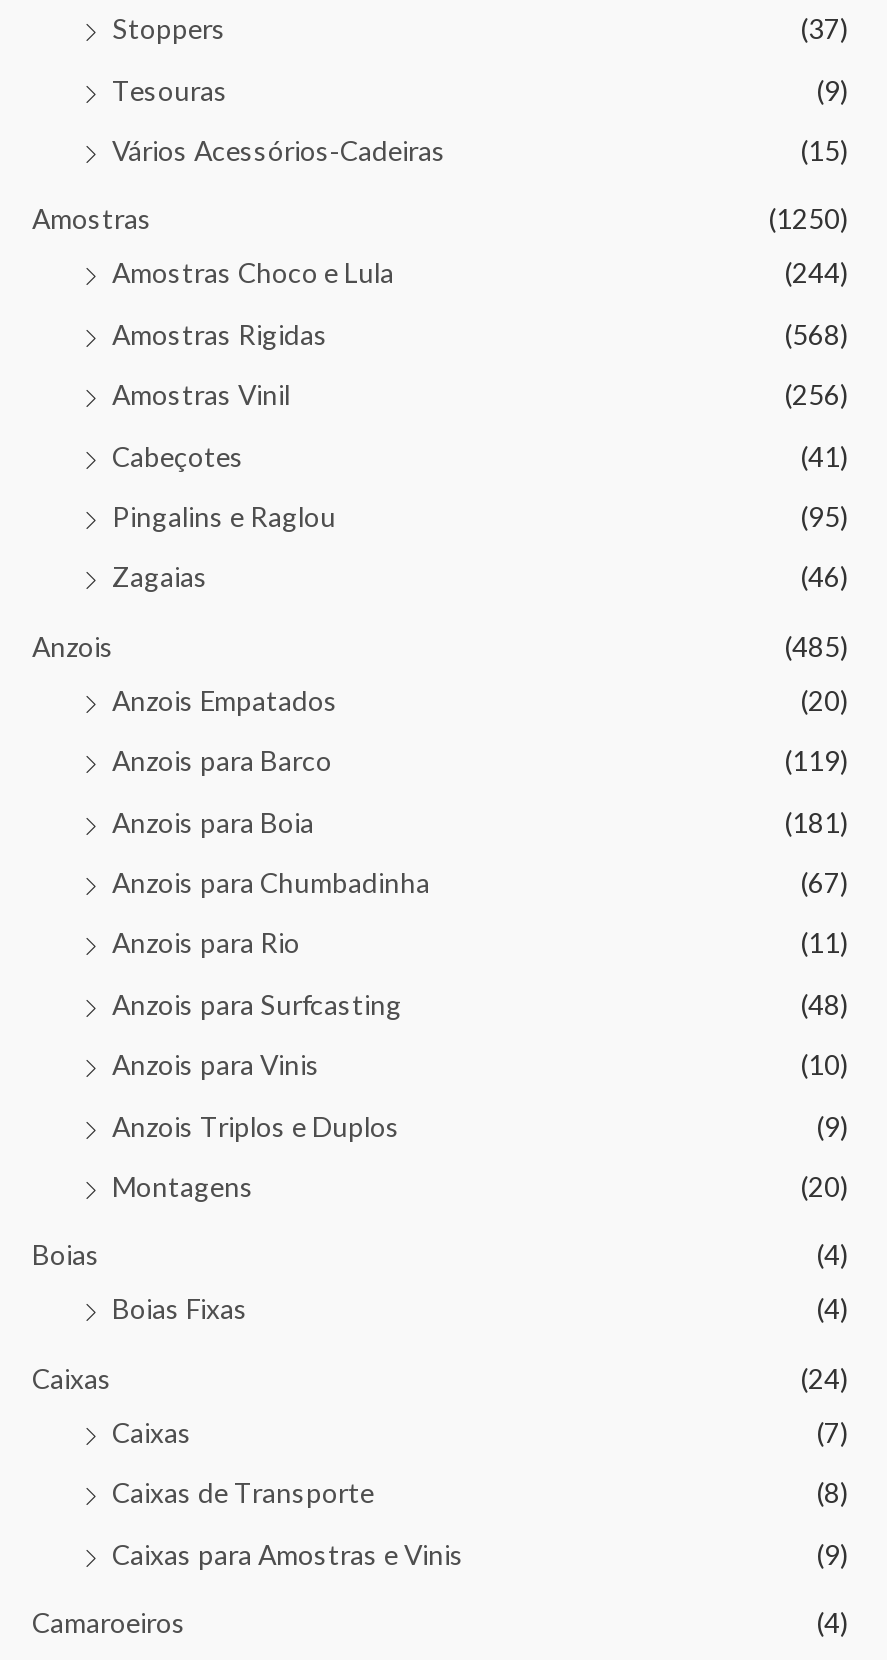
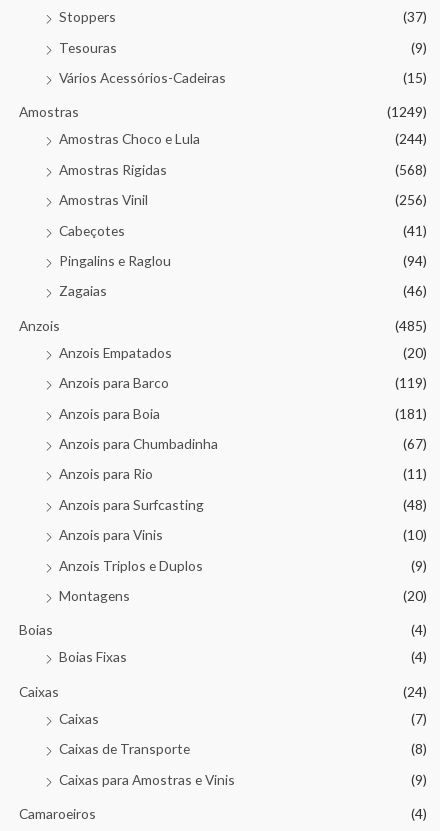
- (1250)
+ (1249)

- (95)
+ (94)
